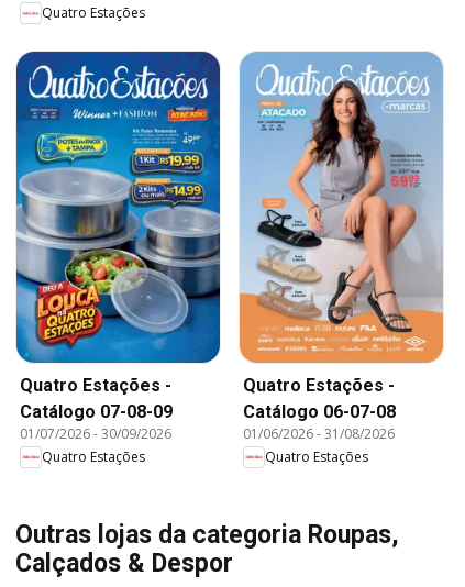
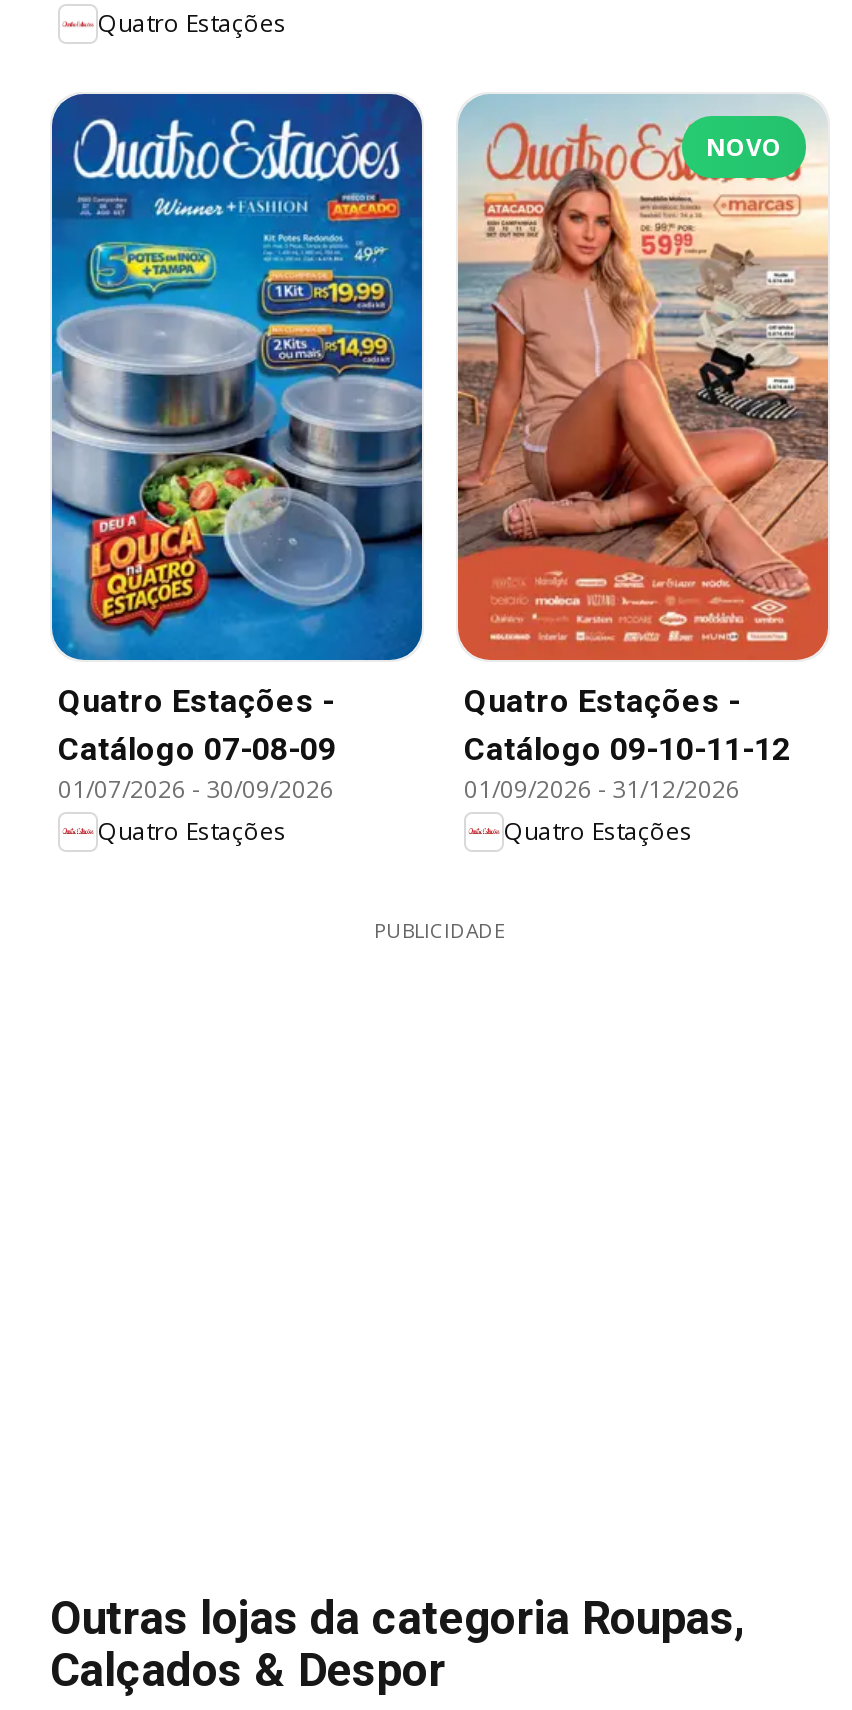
+ NOVO

- [image]
- Catálogo 06-07-08
+ [image]
+ Catálogo 09-10-11-12

- 01/06/2026 - 31/08/2026
+ 01/09/2026 - 31/12/2026

+ PUBLICIDADE
